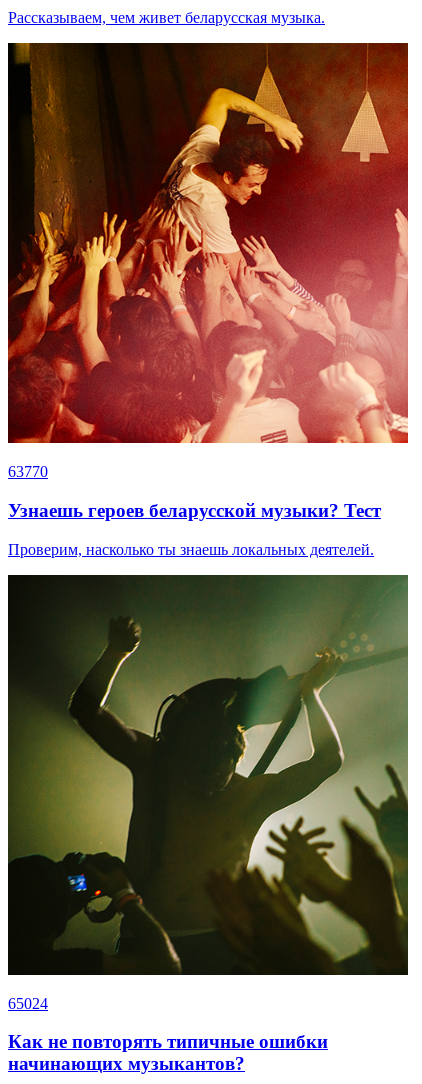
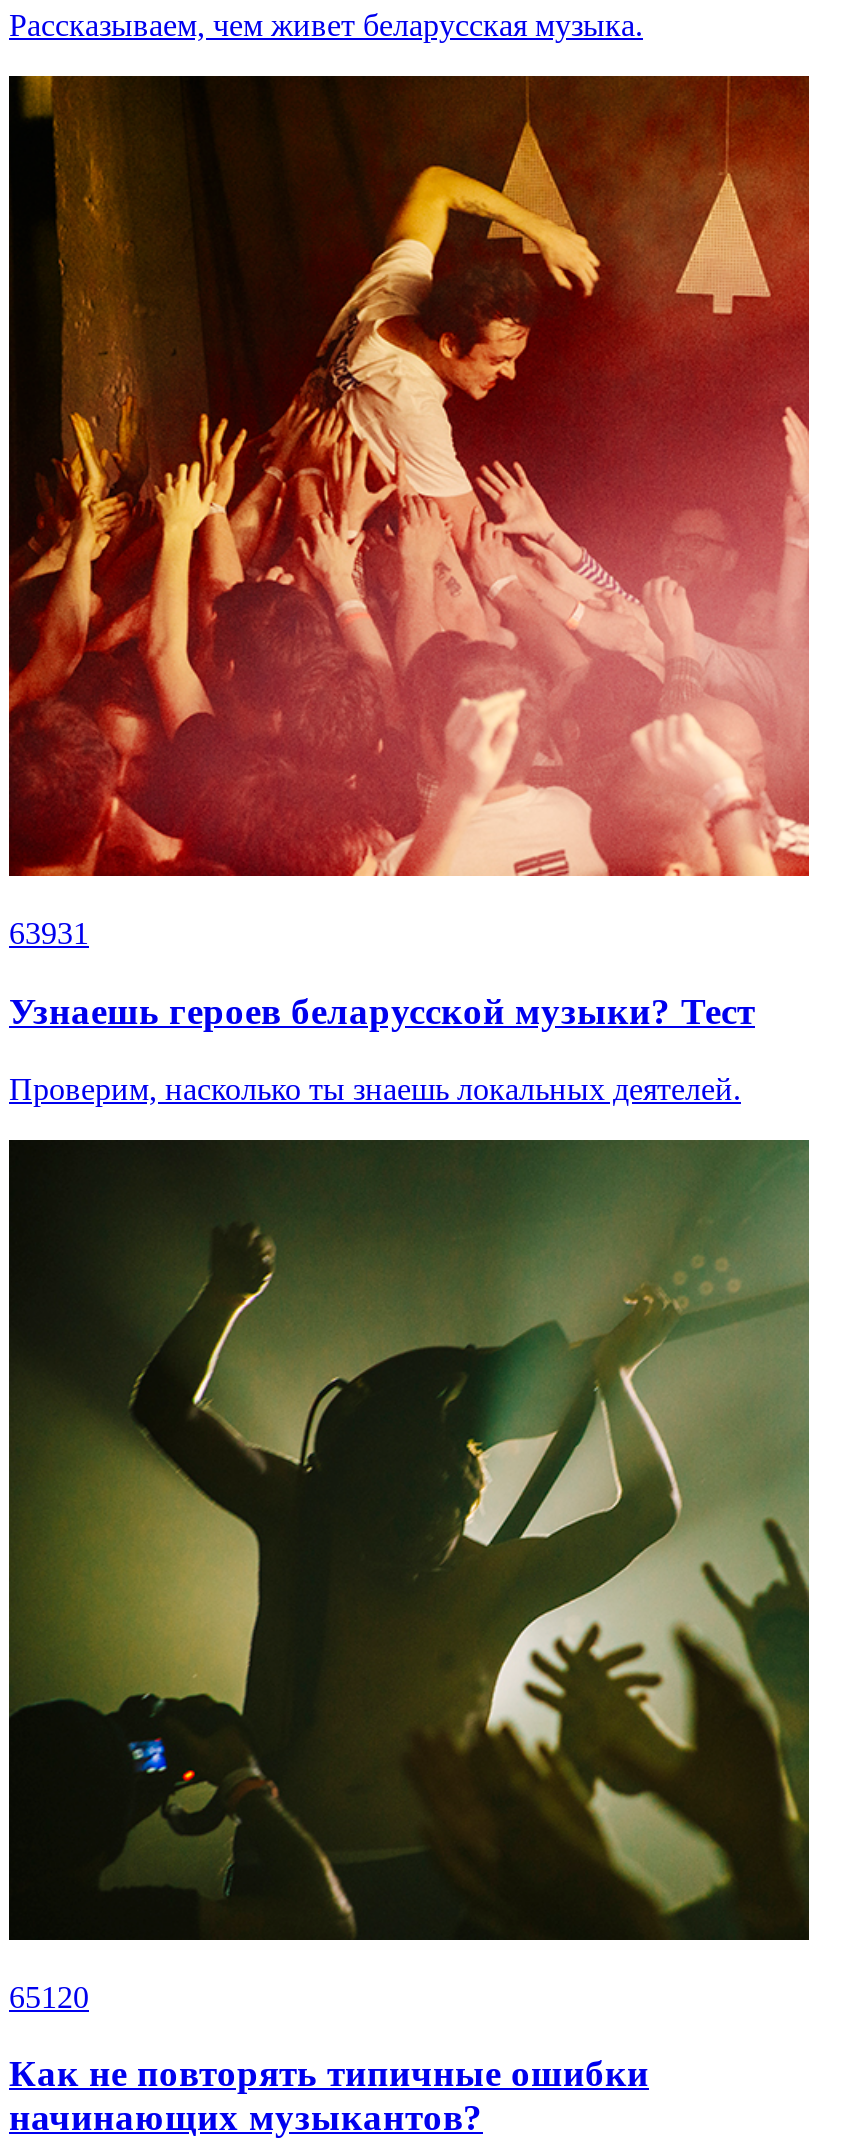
- 63770
+ 63931

- 65024
+ 65120
